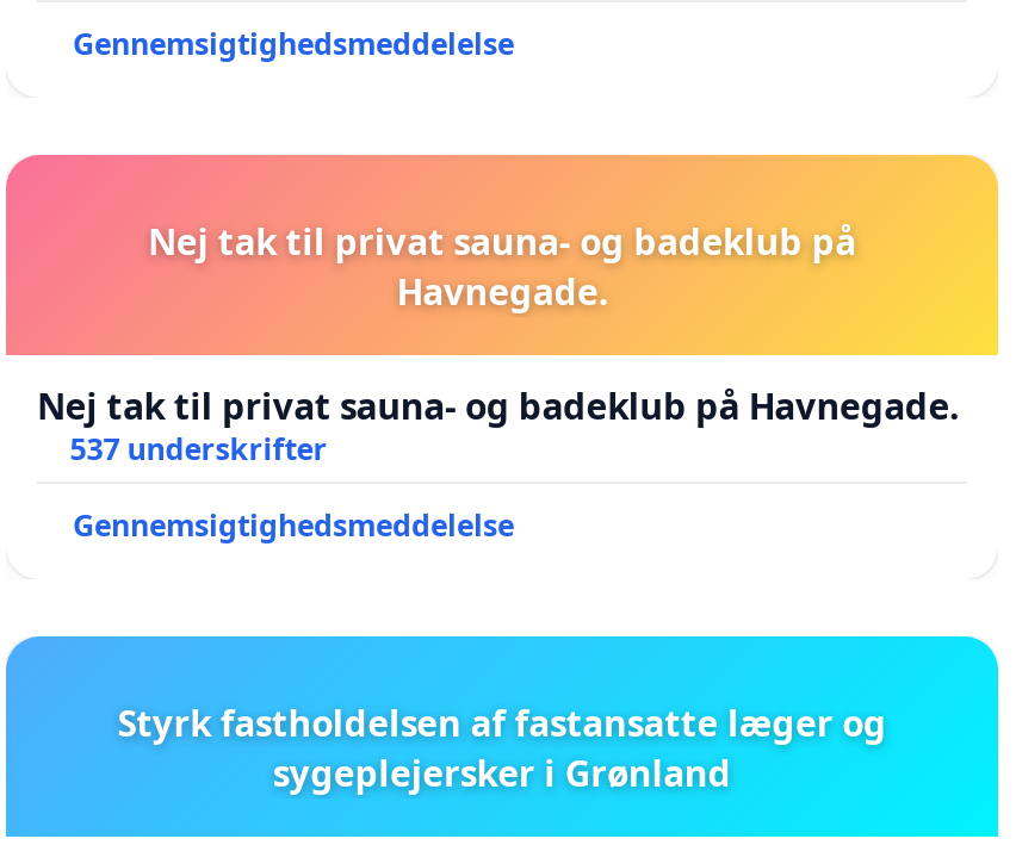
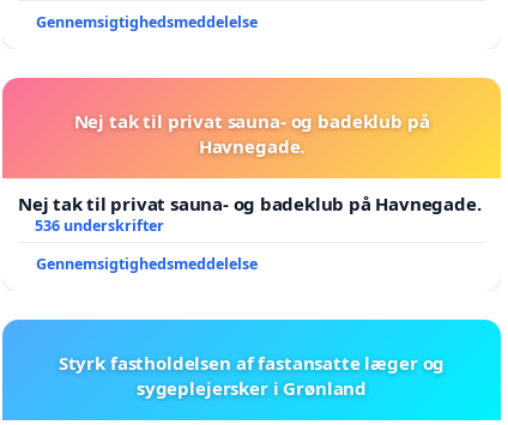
- 537 underskrifter
+ 536 underskrifter
